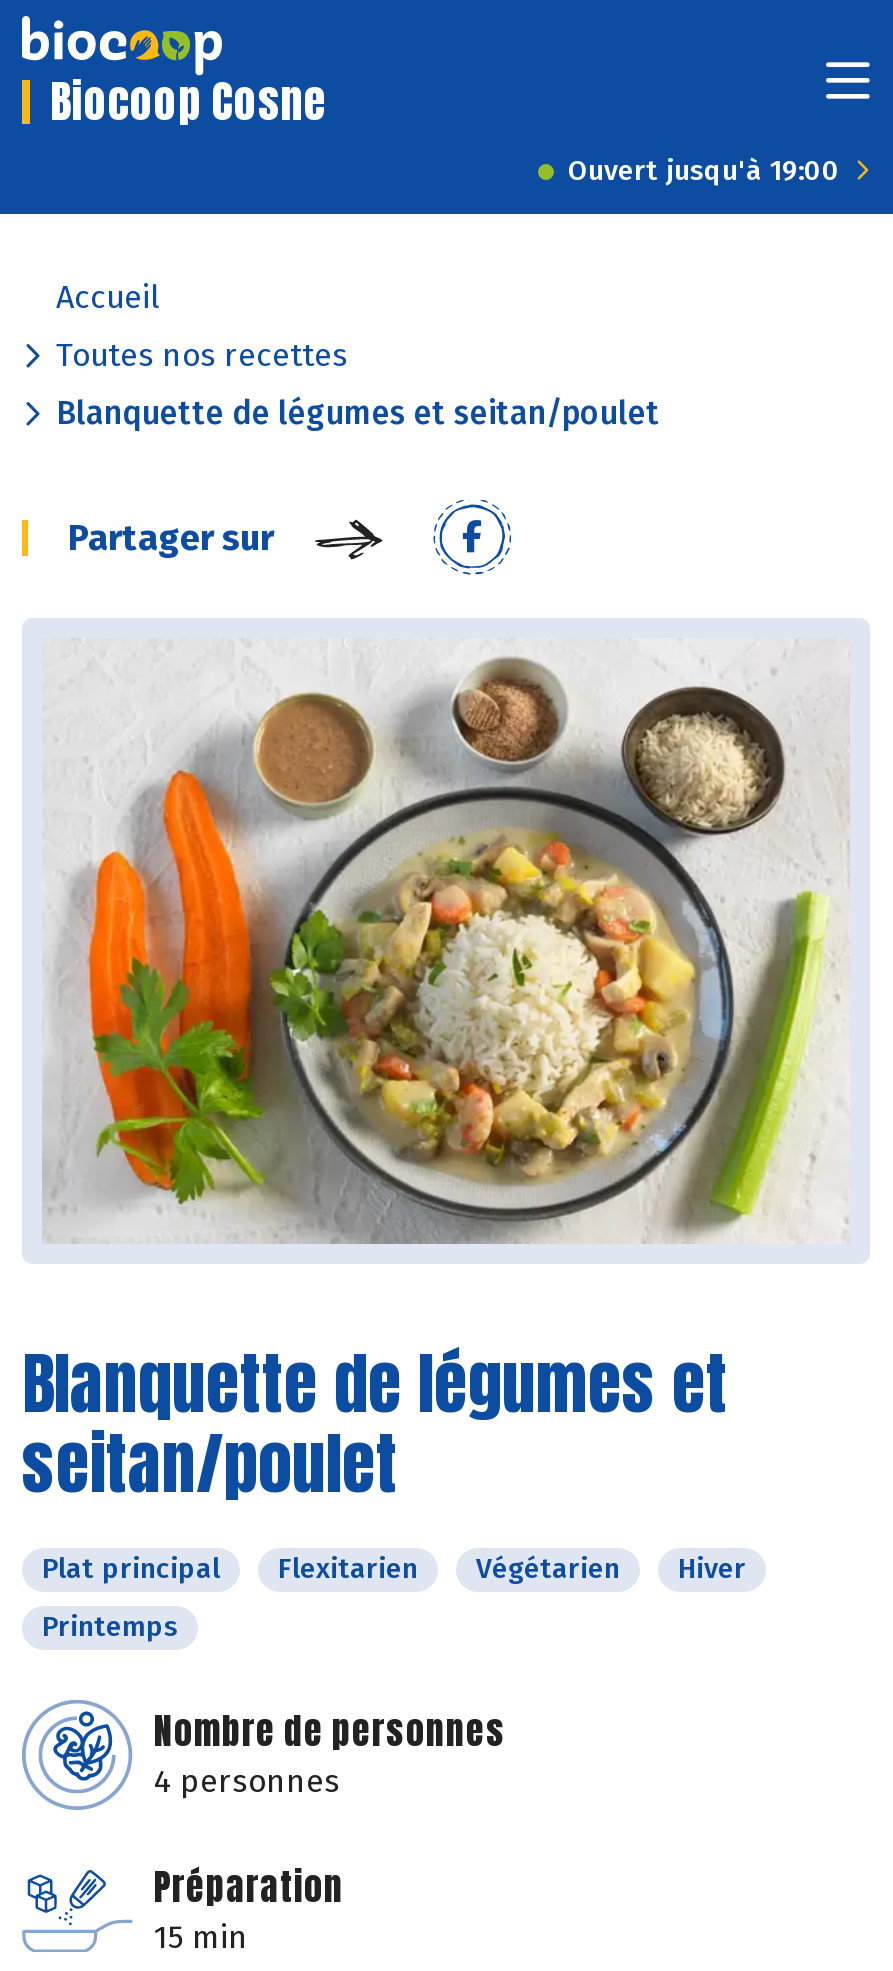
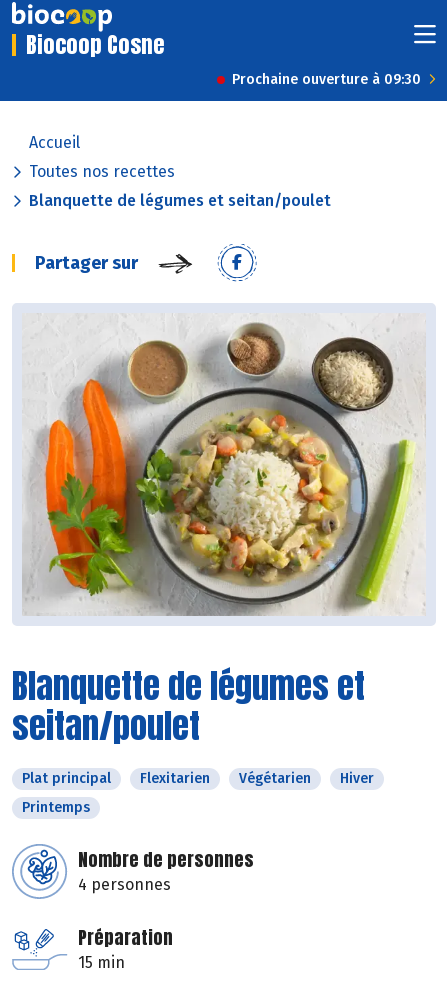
- Ouvert jusqu'à 19:00
+ Prochaine ouverture à 09:30
